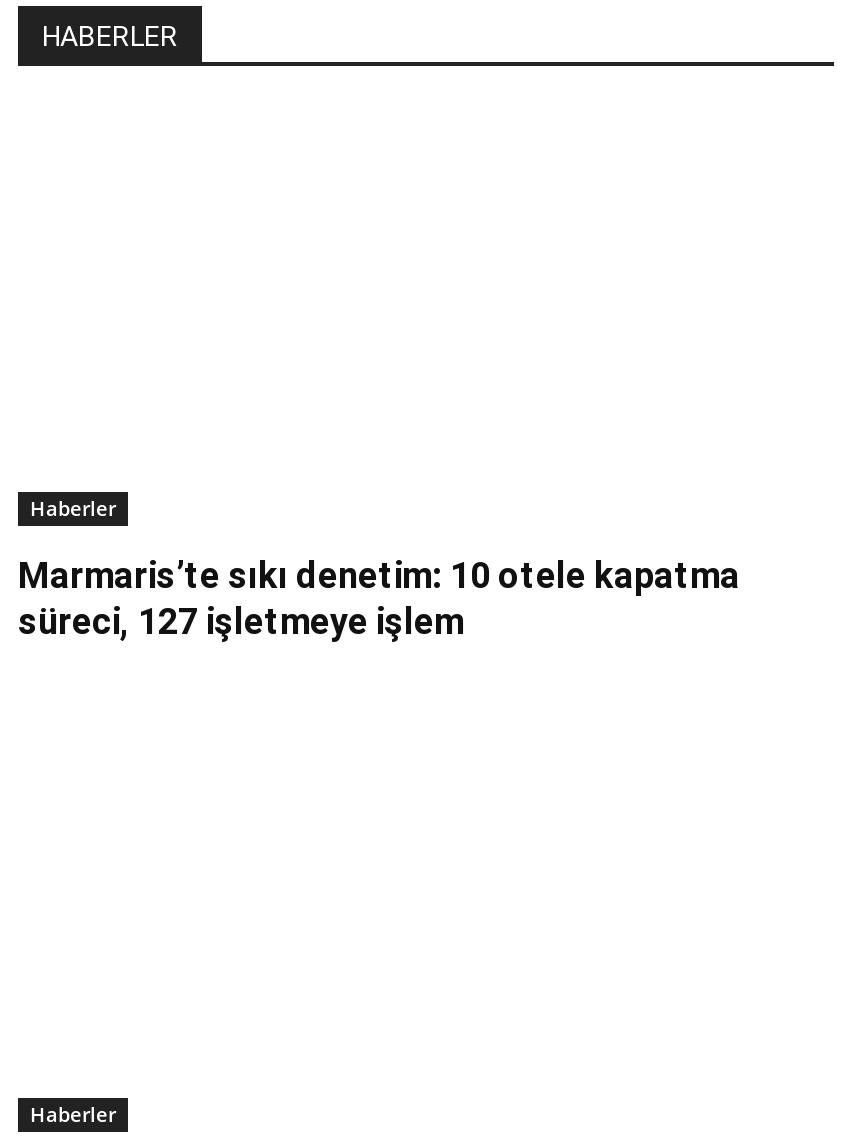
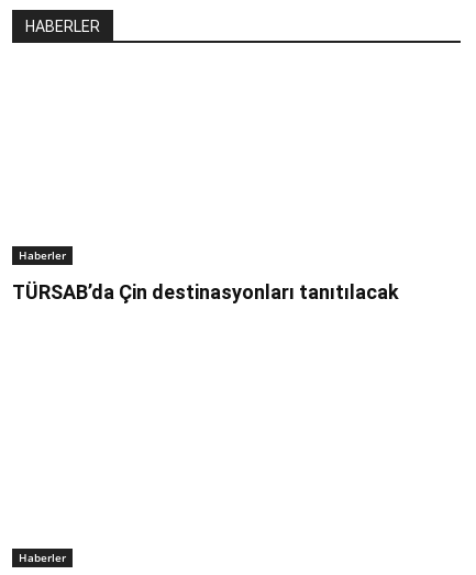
- Marmaris’te sıkı denetim: 10 otele kapatma
- süreci, 127 işletmeye işlem
+ TÜRSAB’da Çin destinasyonları tanıtılacak
